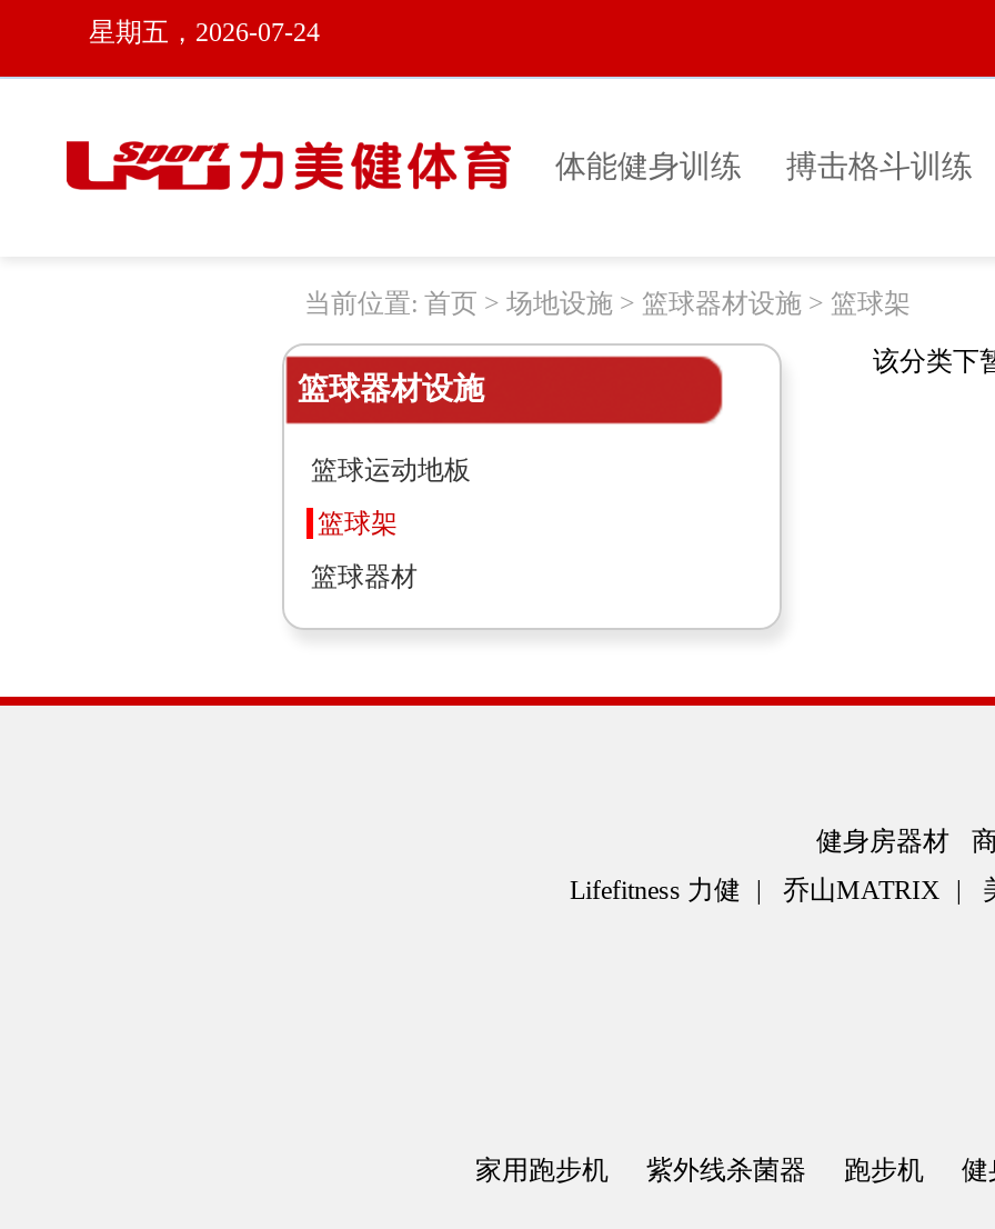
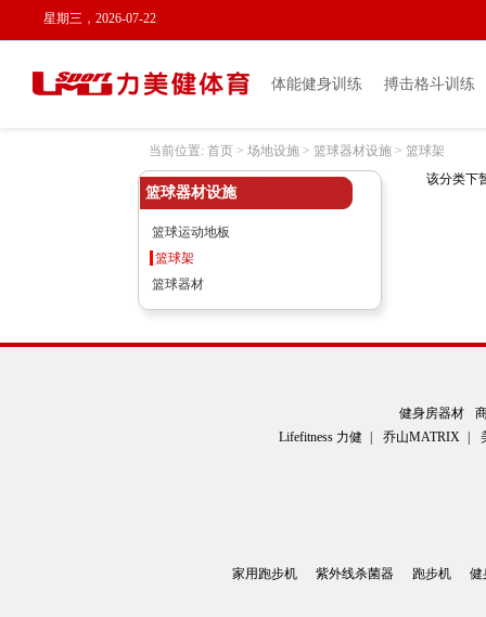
- 星期五，2026-07-24
+ 星期三，2026-07-22
